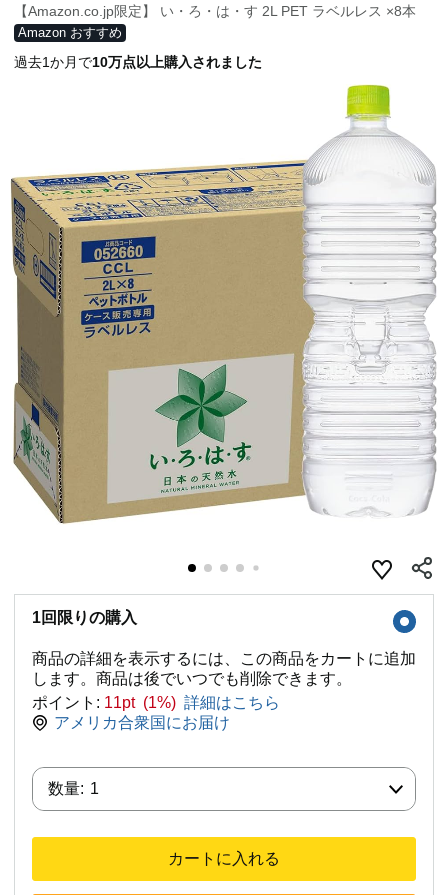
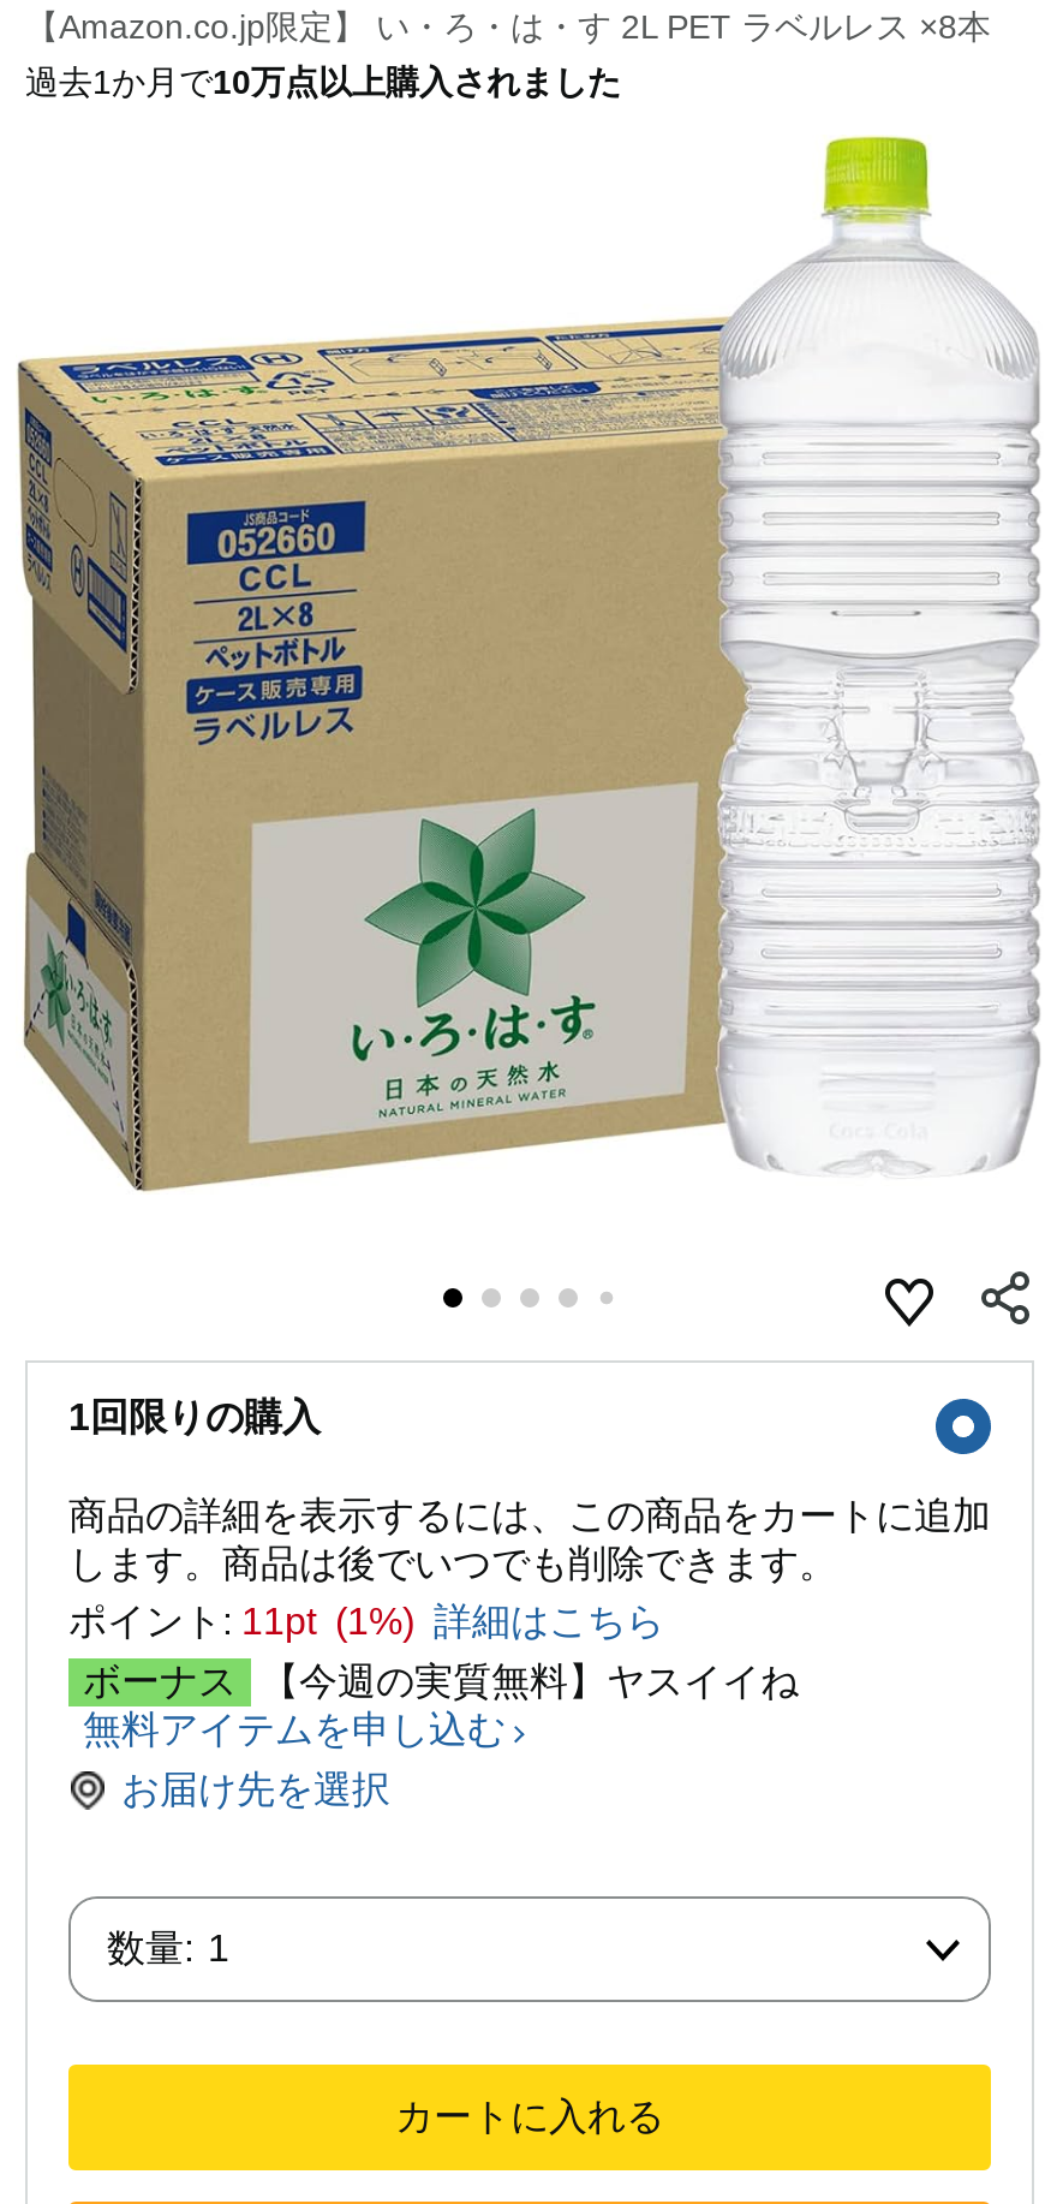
- Amazon おすすめ

moved up: [image] | 過去1か月で10万点以上購入されました | 1回限りの購入 | 商品の詳細を表示するには、この商品をカートに追加 | します。商品は後でいつでも削除できます。 | ポイント: 11pt (1%) 詳細はこちら

- アメリカ合衆国にお届け
+ ボーナス 【今週の実質無料】ヤスイイね
+ 無料アイテムを申し込む
+ お届け先を選択
